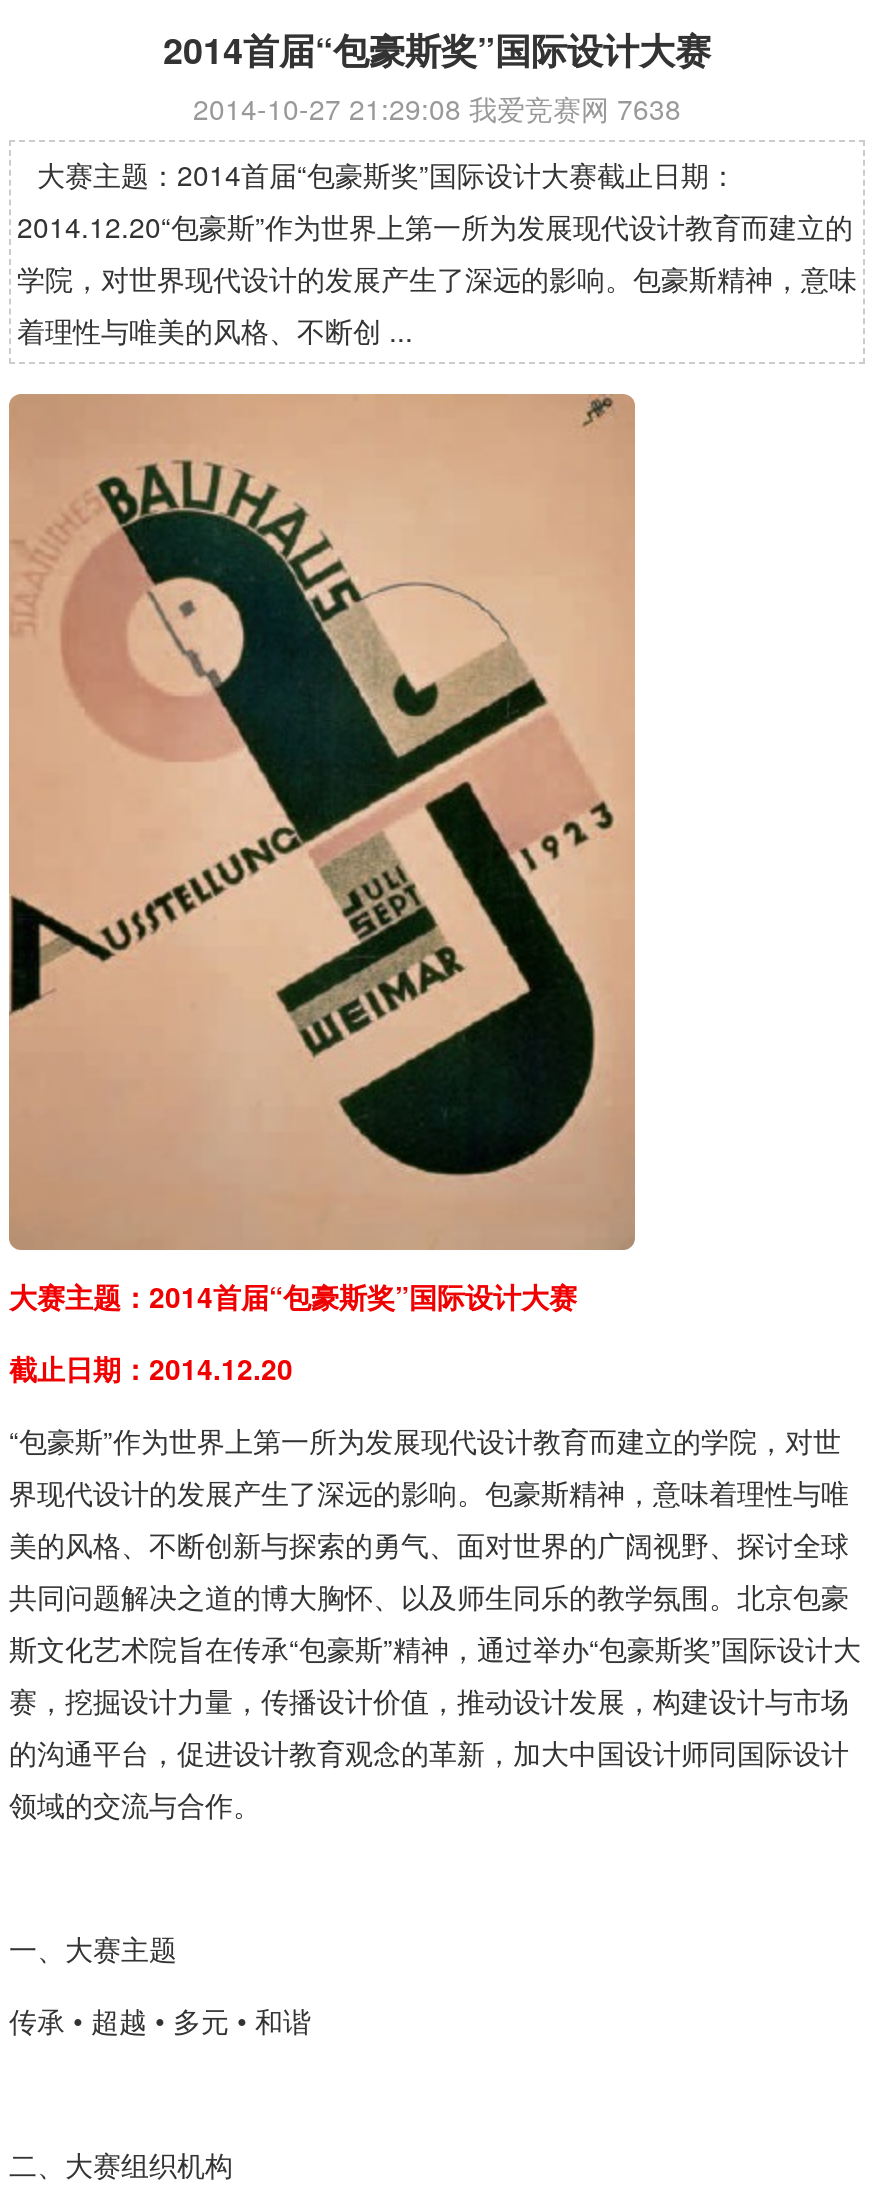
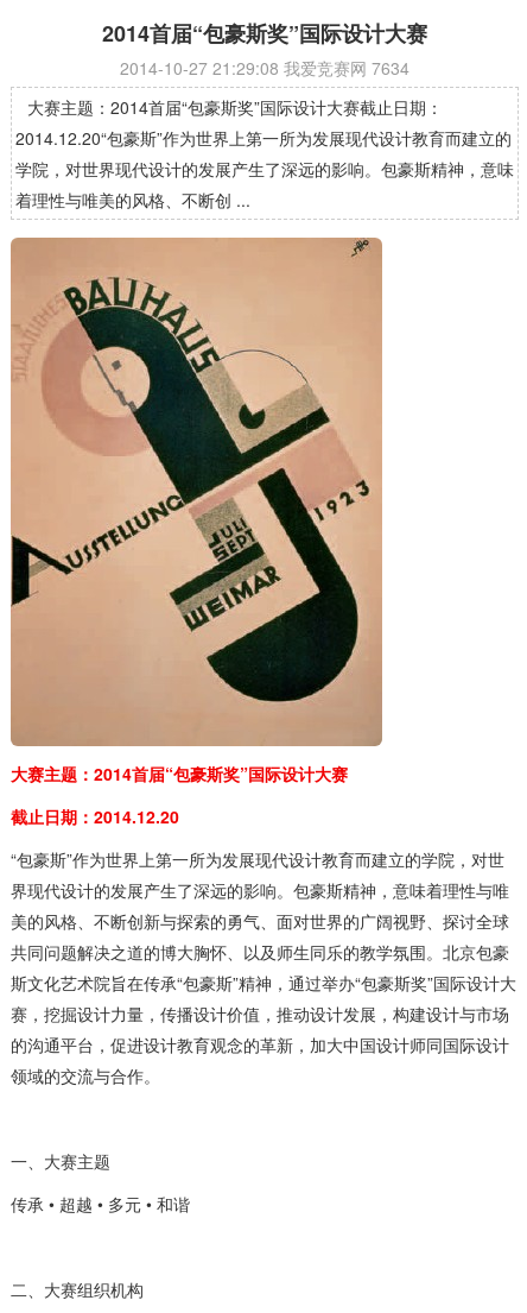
- 2014-10-27 21:29:08 我爱竞赛网7638
+ 2014-10-27 21:29:08 我爱竞赛网7634
